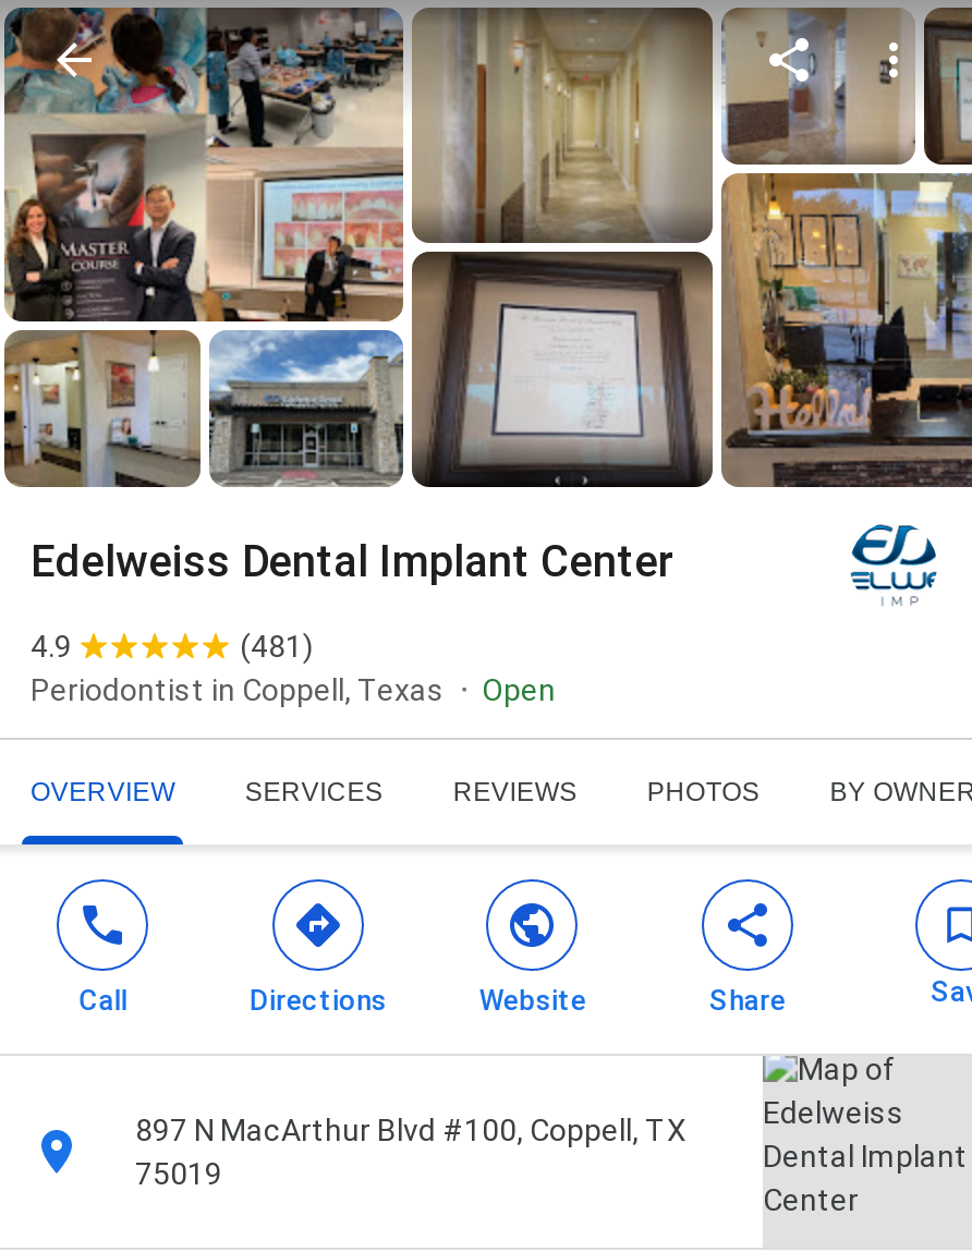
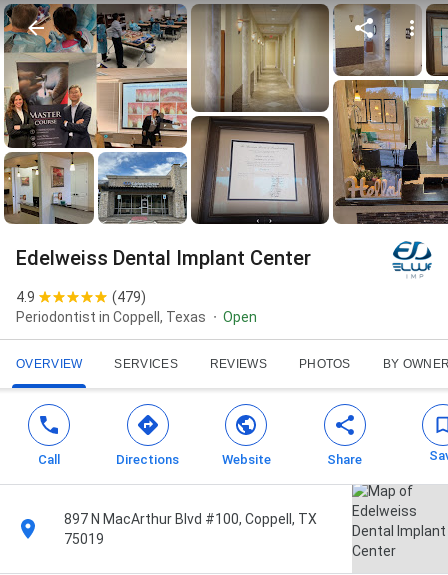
- (481)
+ (479)
